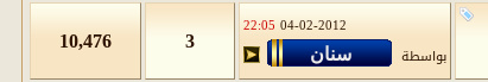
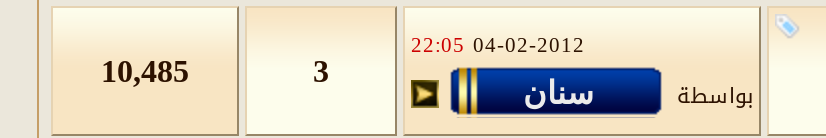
- 10,476
+ 10,485
